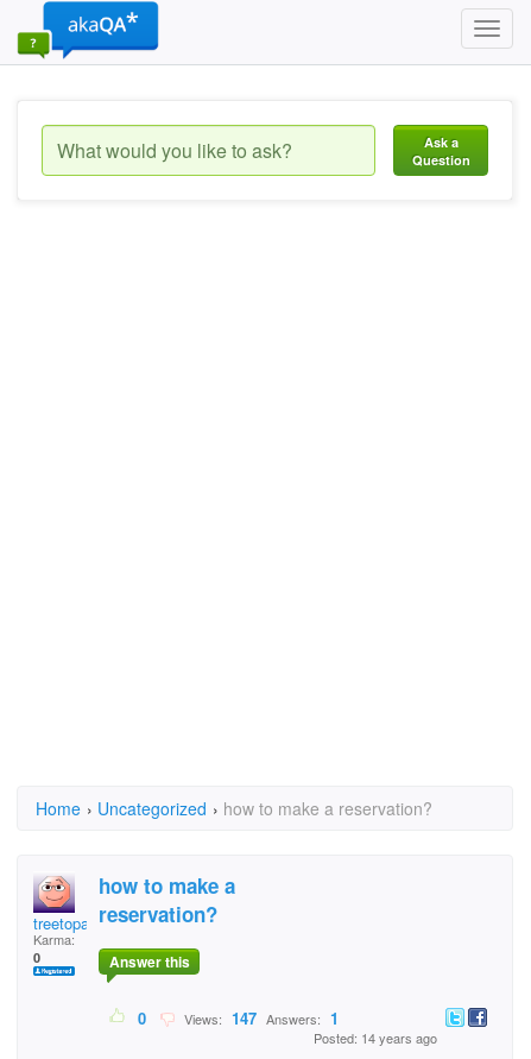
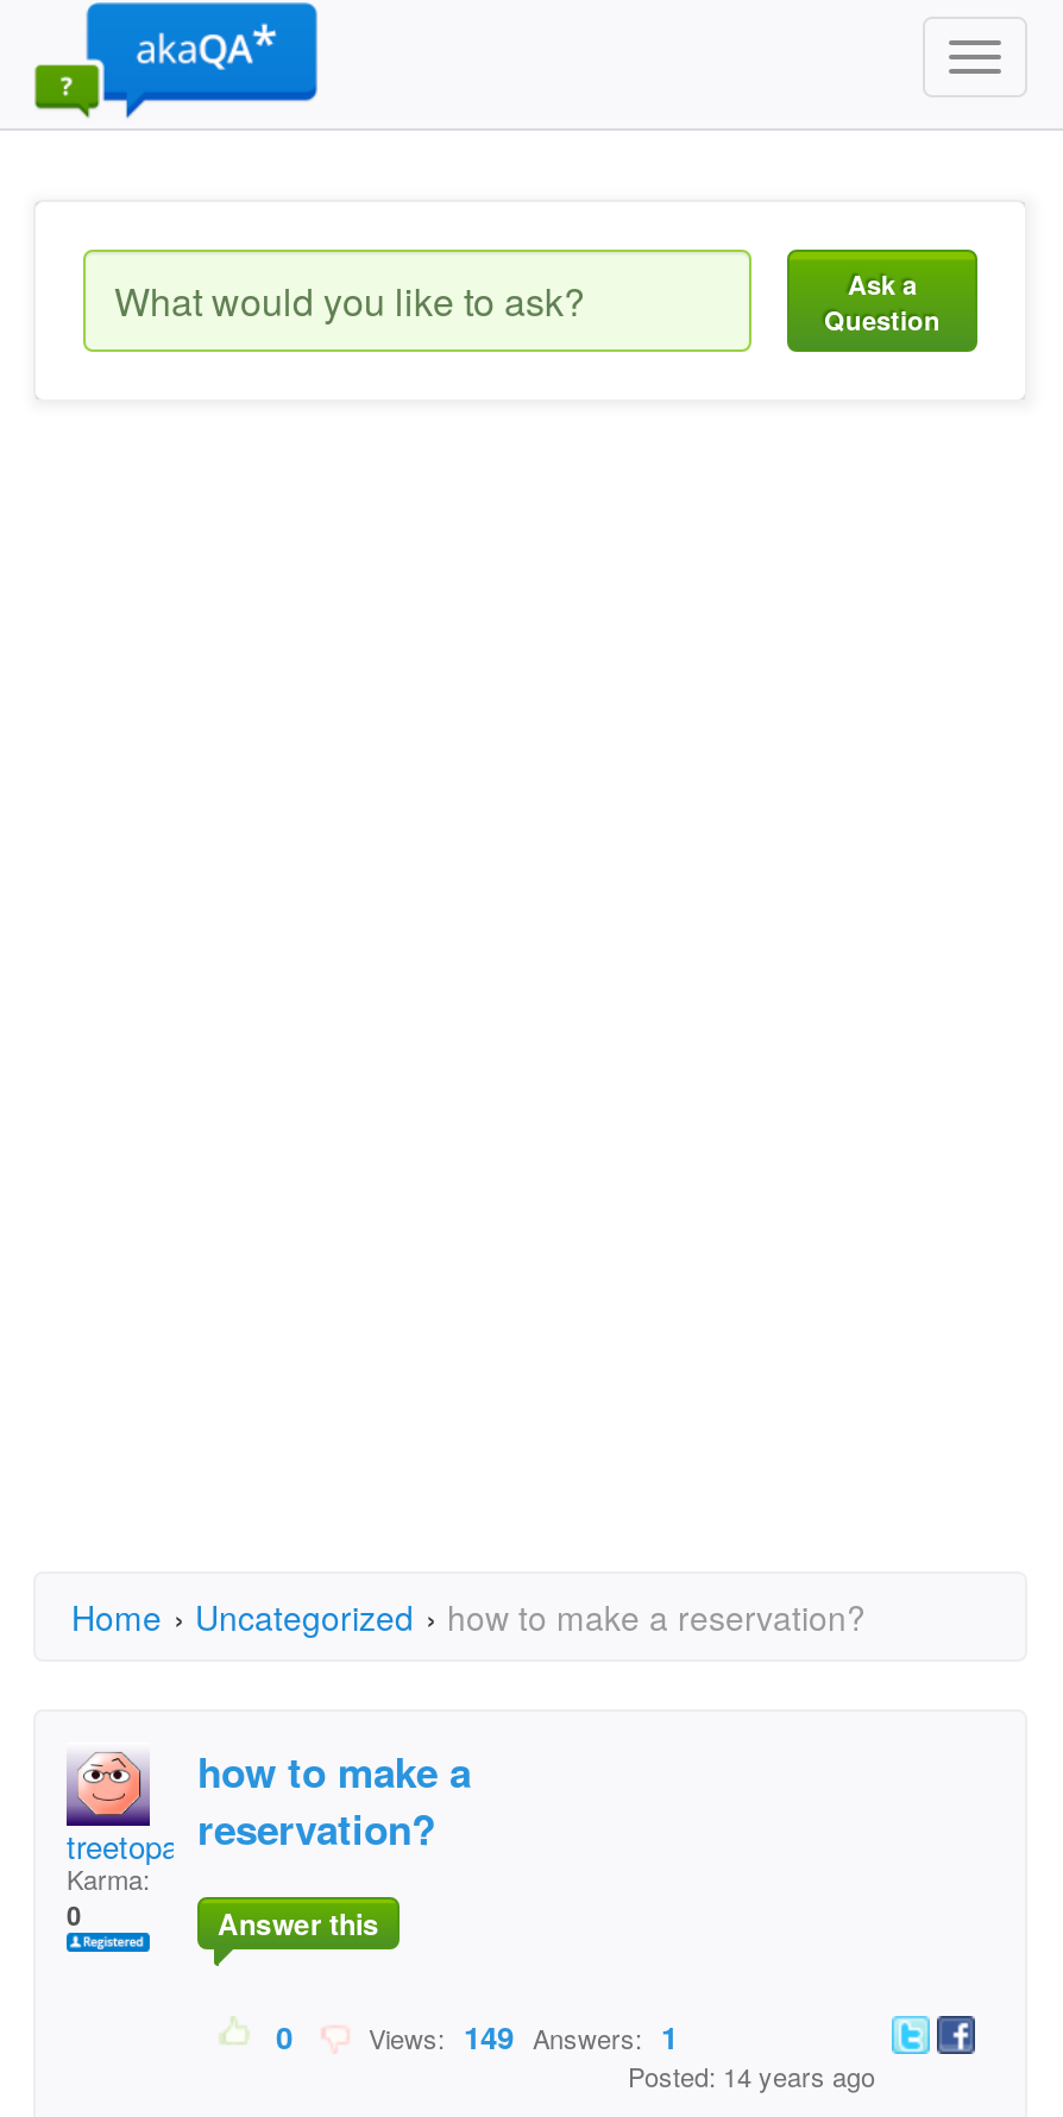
- Views: 147 Answers: 1
+ Views: 149 Answers: 1
